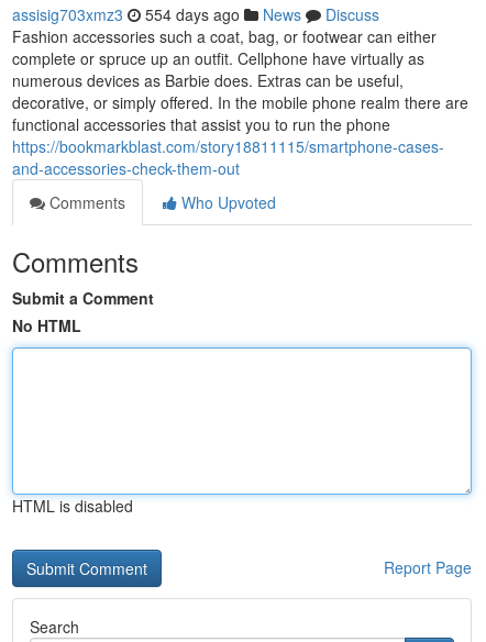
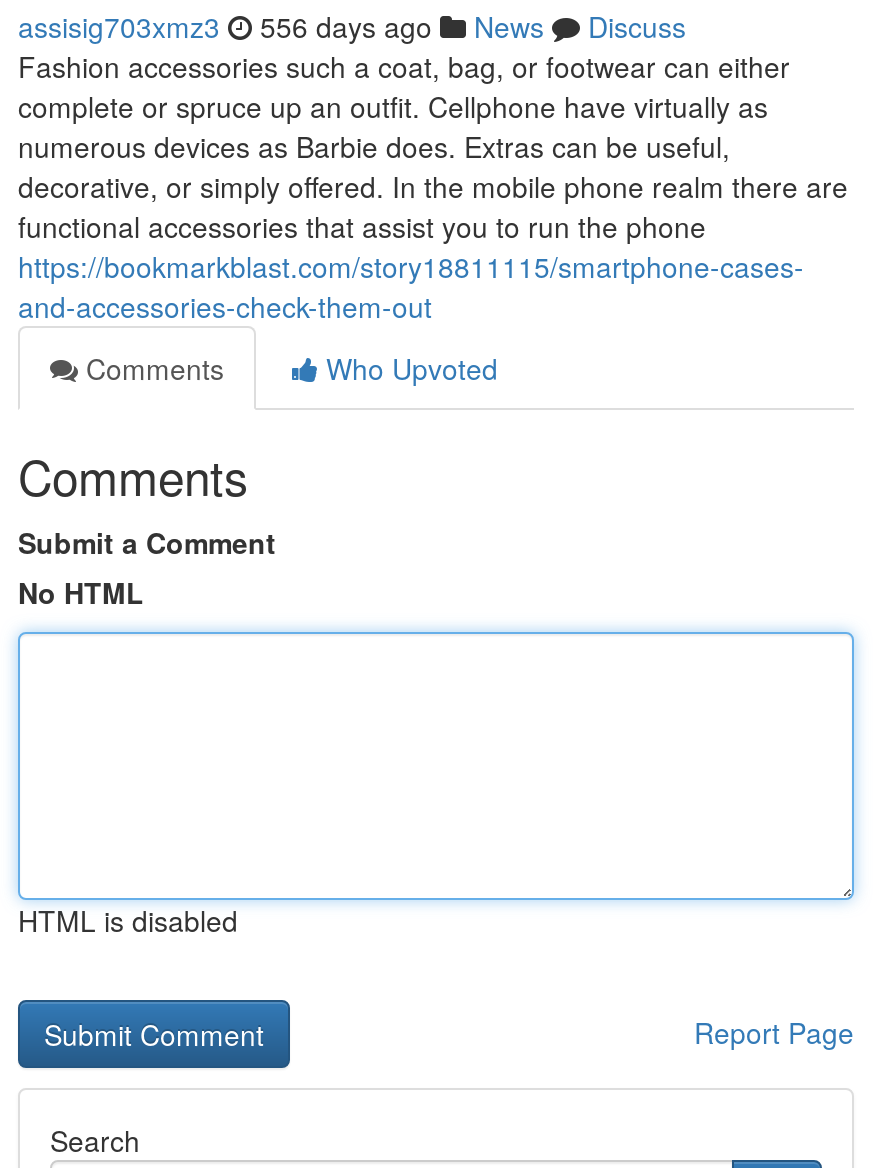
- assisig703xmz3 554 days ago News Discuss
+ assisig703xmz3 556 days ago News Discuss
